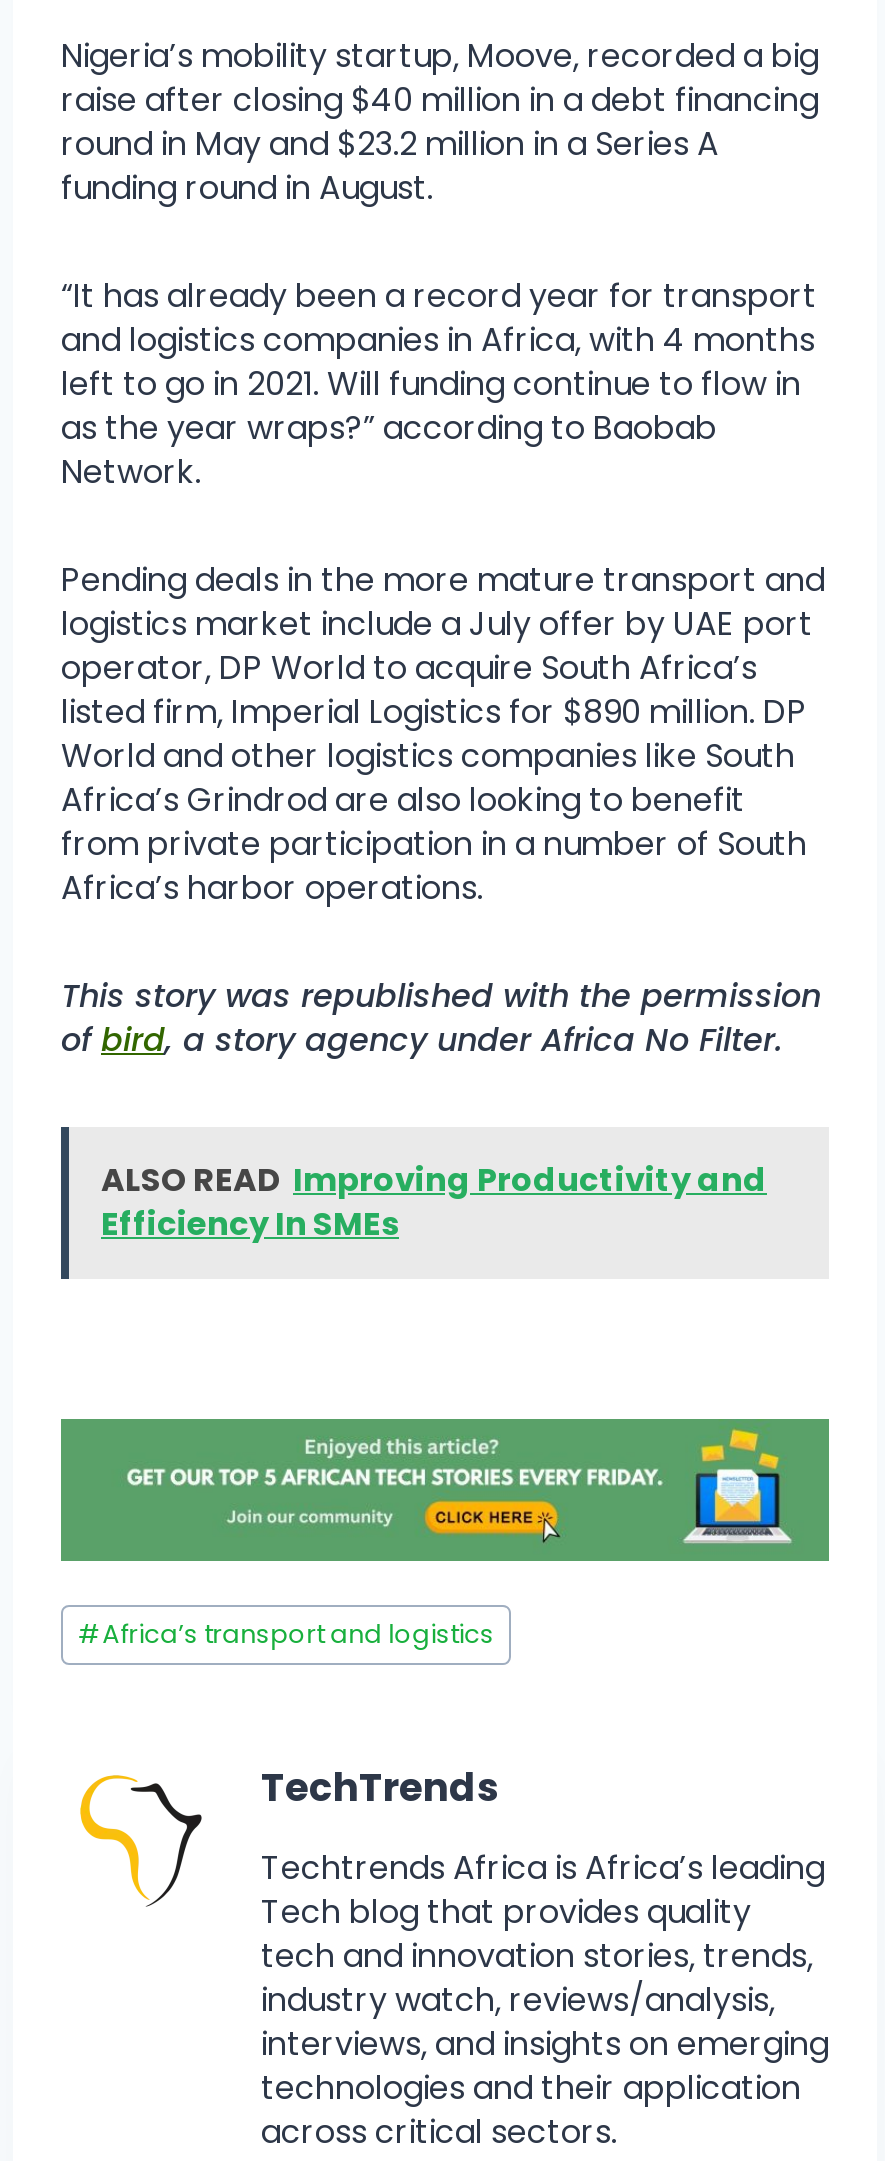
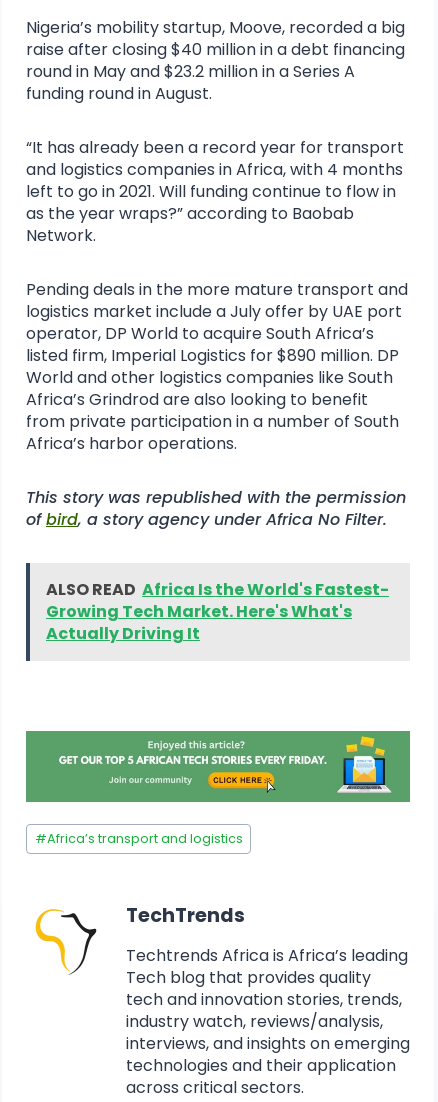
- ALSO READ Improving Productivity and
- Efficiency In SMEs
+ ALSO READ Africa Is the World's Fastest-
+ Growing Tech Market. Here's What's
+ Actually Driving It
